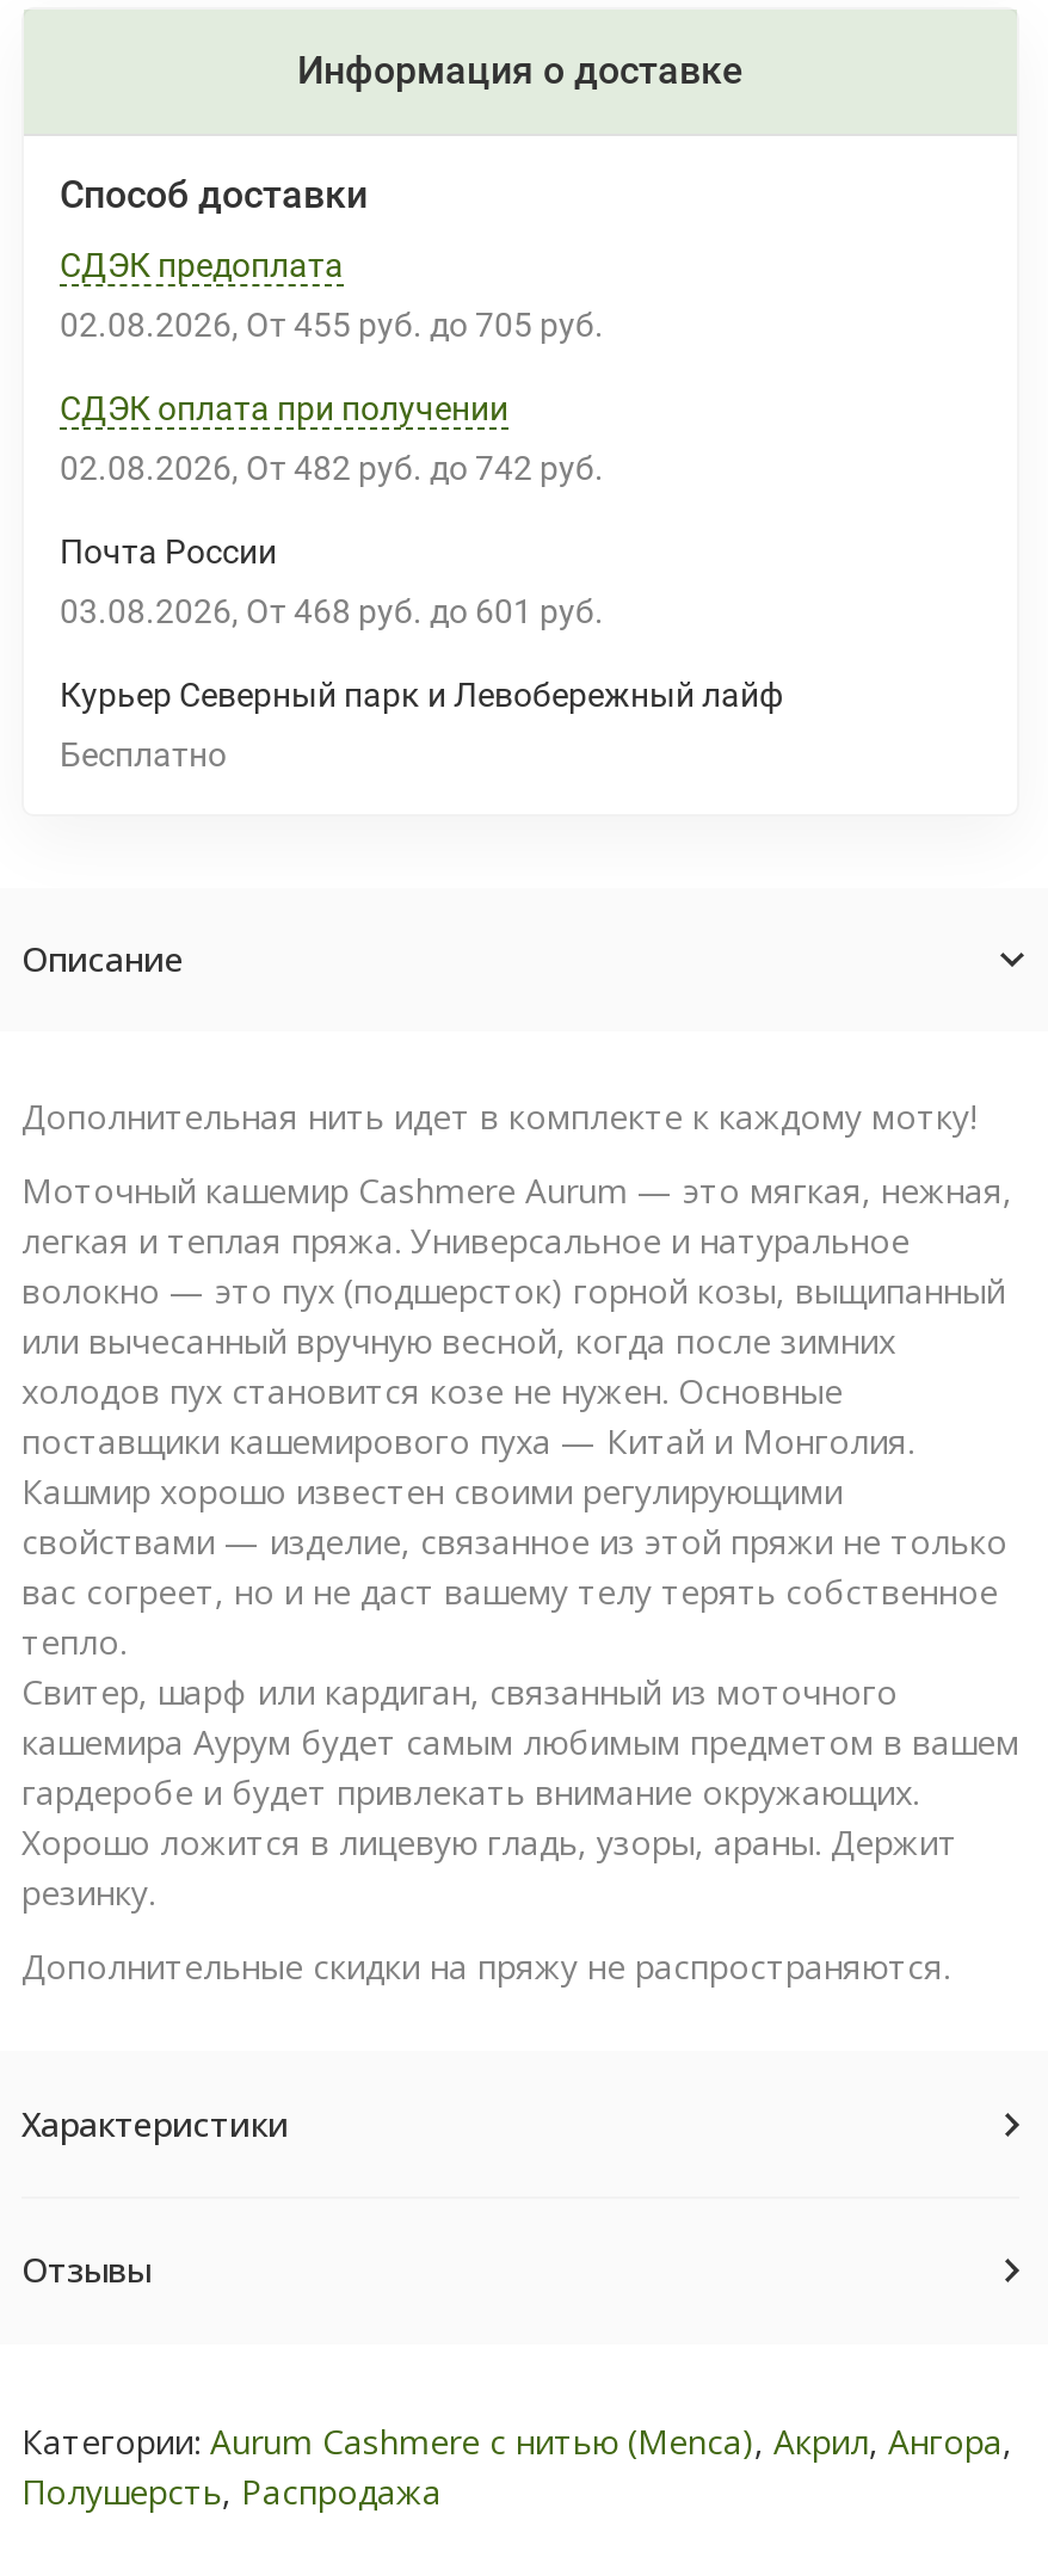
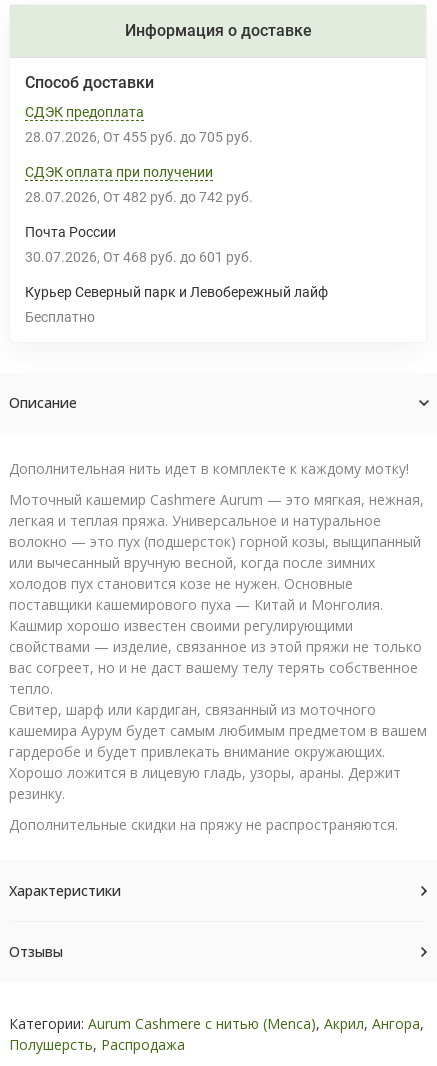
- 02.08.2026 От
+ 28.07.2026 От

- 02.08.2026 От
+ 28.07.2026 От

- 03.08.2026 От
+ 30.07.2026 От
